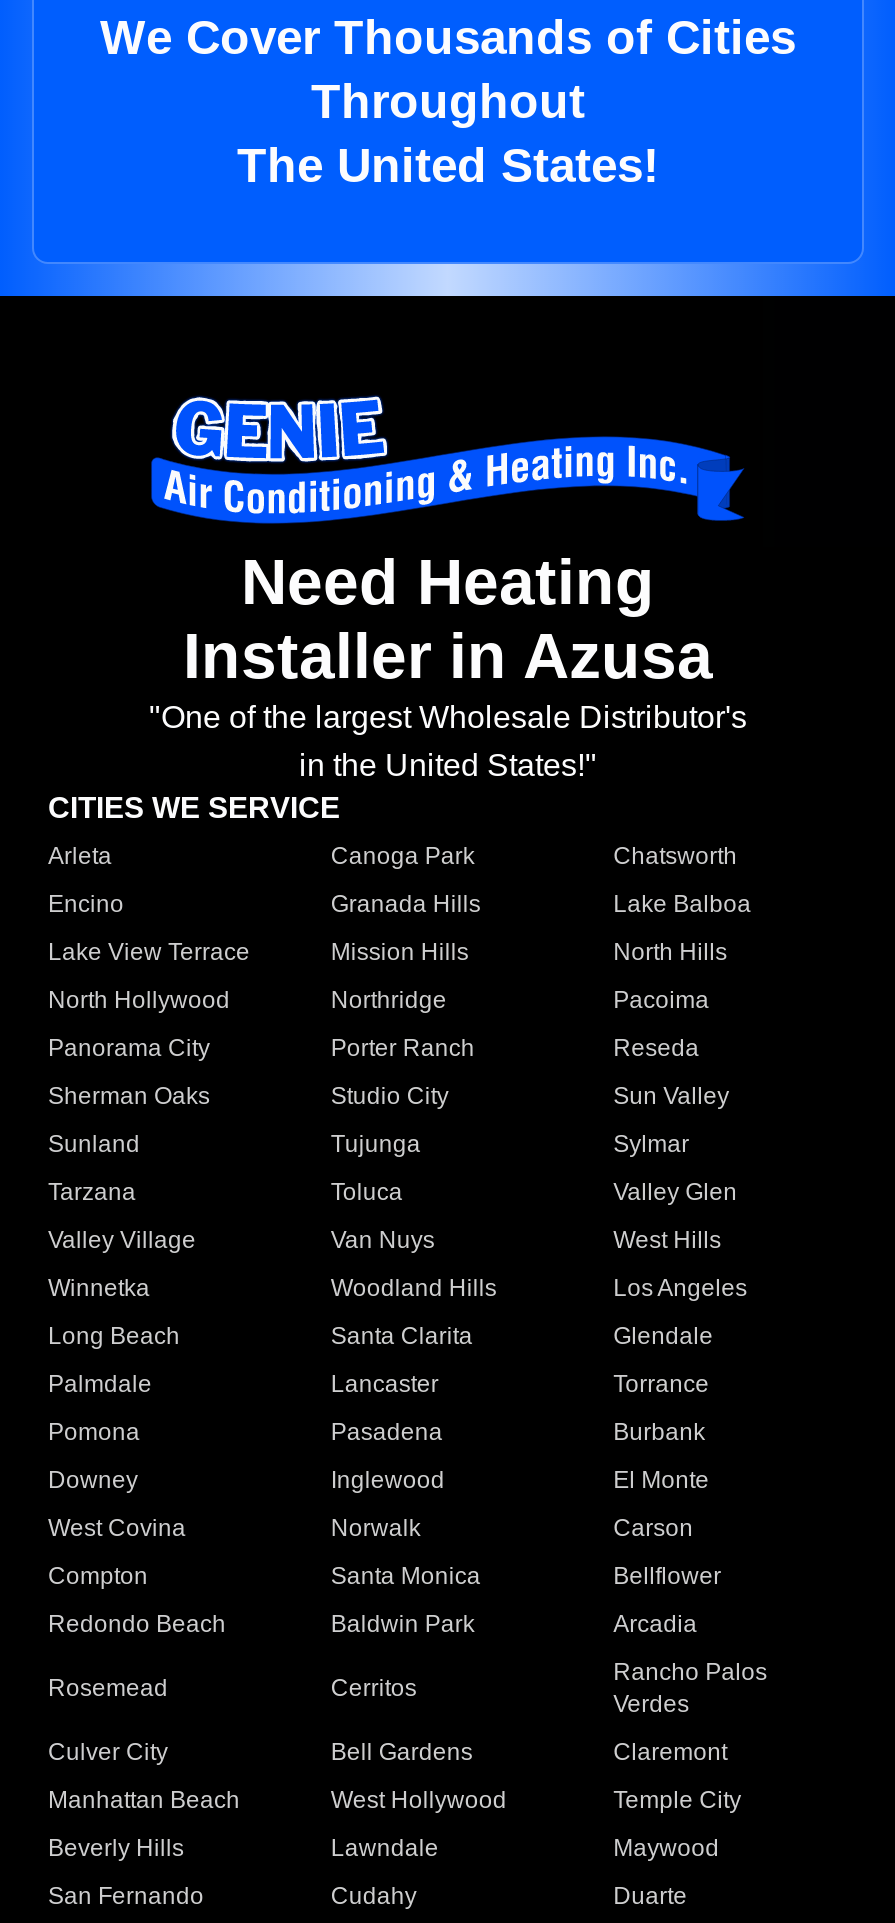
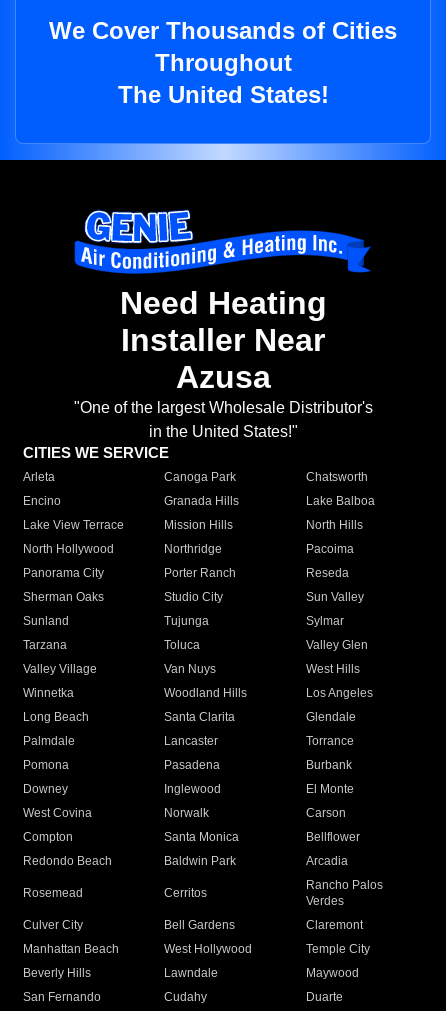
- Installer in Azusa
+ Installer Near
+ Azusa
